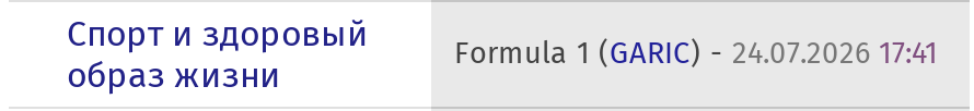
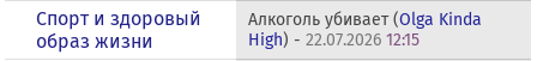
- Formula 1 (GARIC) - 24.07.2026 17:41
+ Алкоголь убивает (Olga Kinda
+ High) - 22.07.2026 12:15
